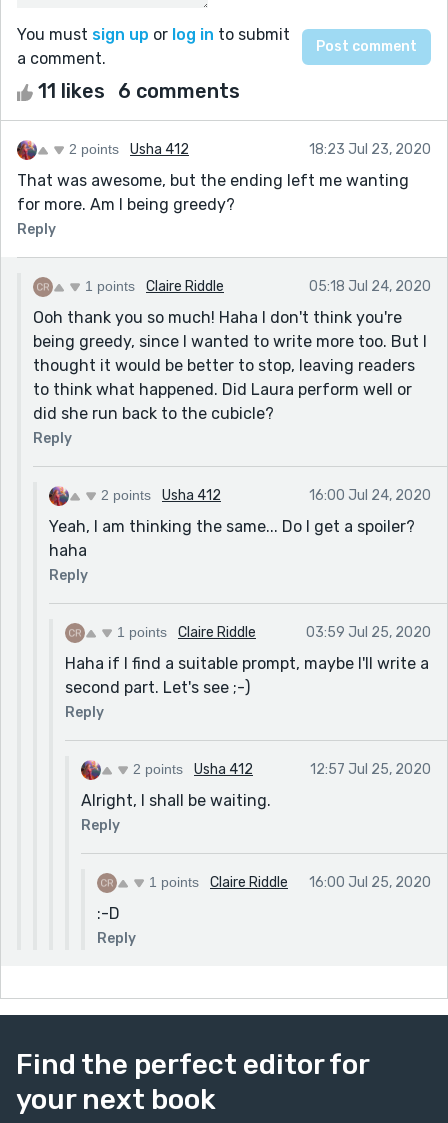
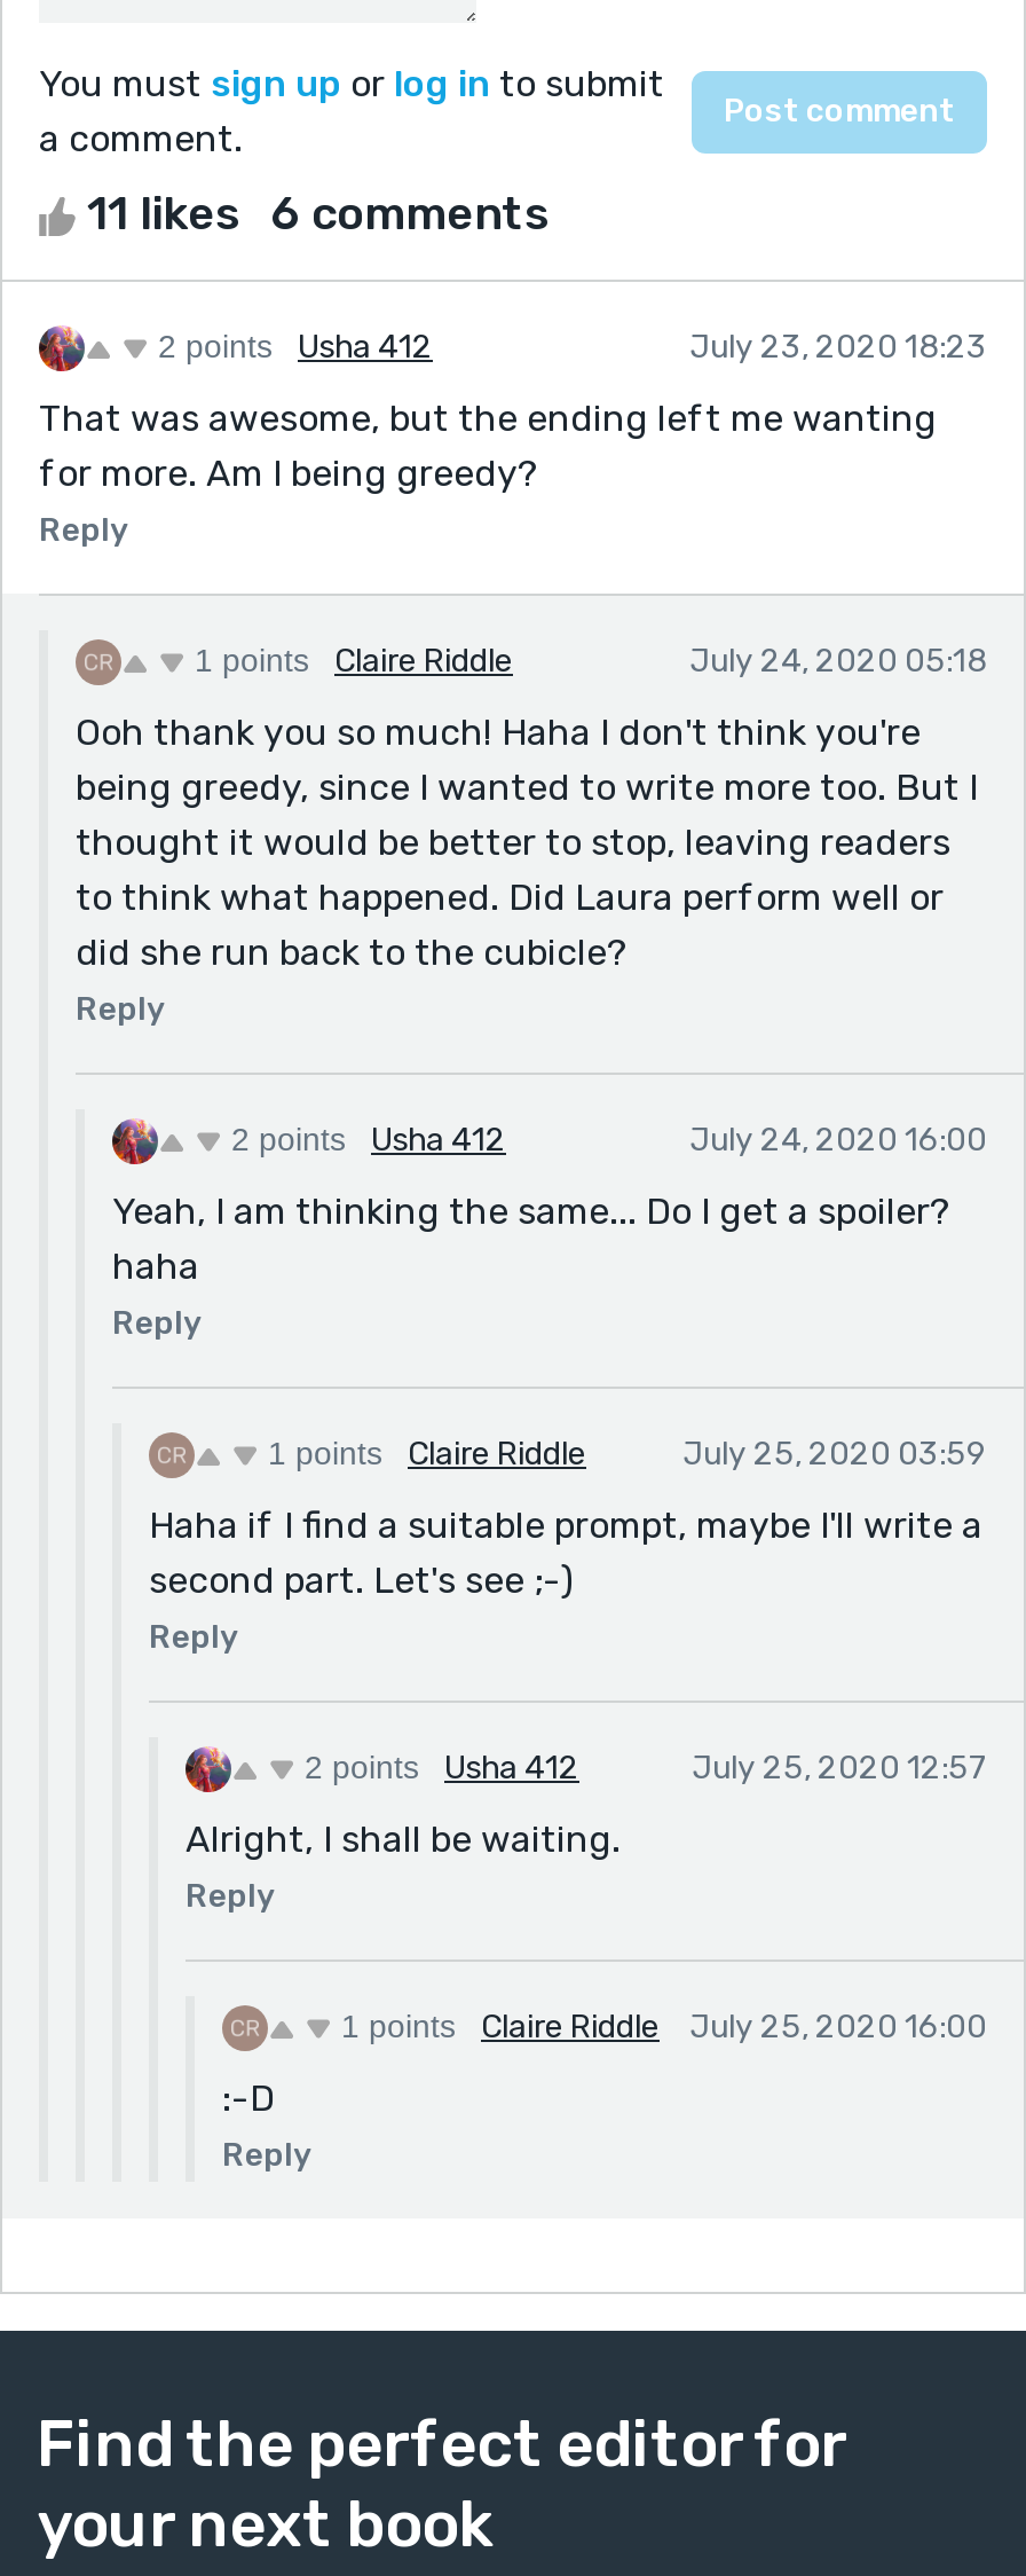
- 18:23 Jul 23, 2020
+ July 23, 2020 18:23

- 05:18 Jul 24, 2020
+ July 24, 2020 05:18

- 16:00 Jul 24, 2020
+ July 24, 2020 16:00

- 03:59 Jul 25, 2020
+ July 25, 2020 03:59

- 12:57 Jul 25, 2020
+ July 25, 2020 12:57

- 1 points Claire Riddle 16:00 Jul 25, 2020
+ 1 points Claire Riddle July 25, 2020 16:00
